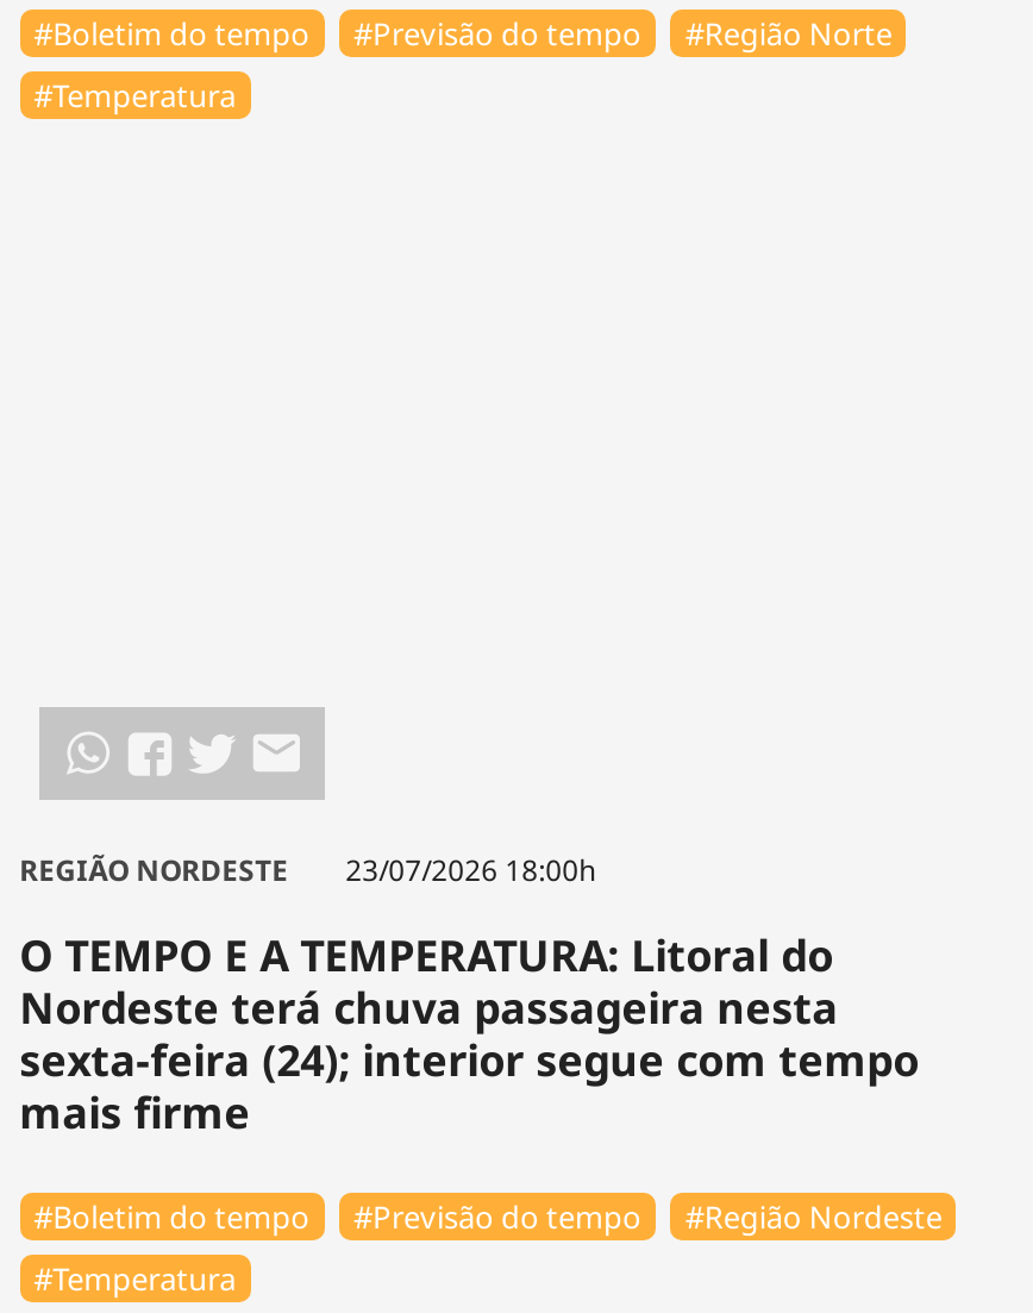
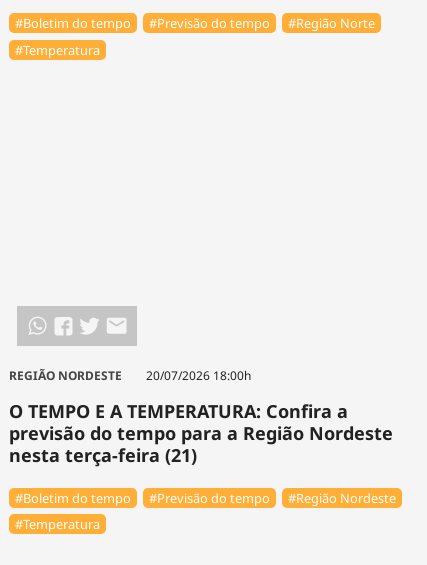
- REGIÃO NORDESTE 23/07/2026 18:00h
+ REGIÃO NORDESTE 20/07/2026 18:00h

- O TEMPO E A TEMPERATURA: Litoral do
- Nordeste terá chuva passageira nesta
- sexta-feira (24); interior segue com tempo
- mais firme
+ O TEMPO E A TEMPERATURA: Confira a
+ previsão do tempo para a Região Nordeste
+ nesta terça-feira (21)
